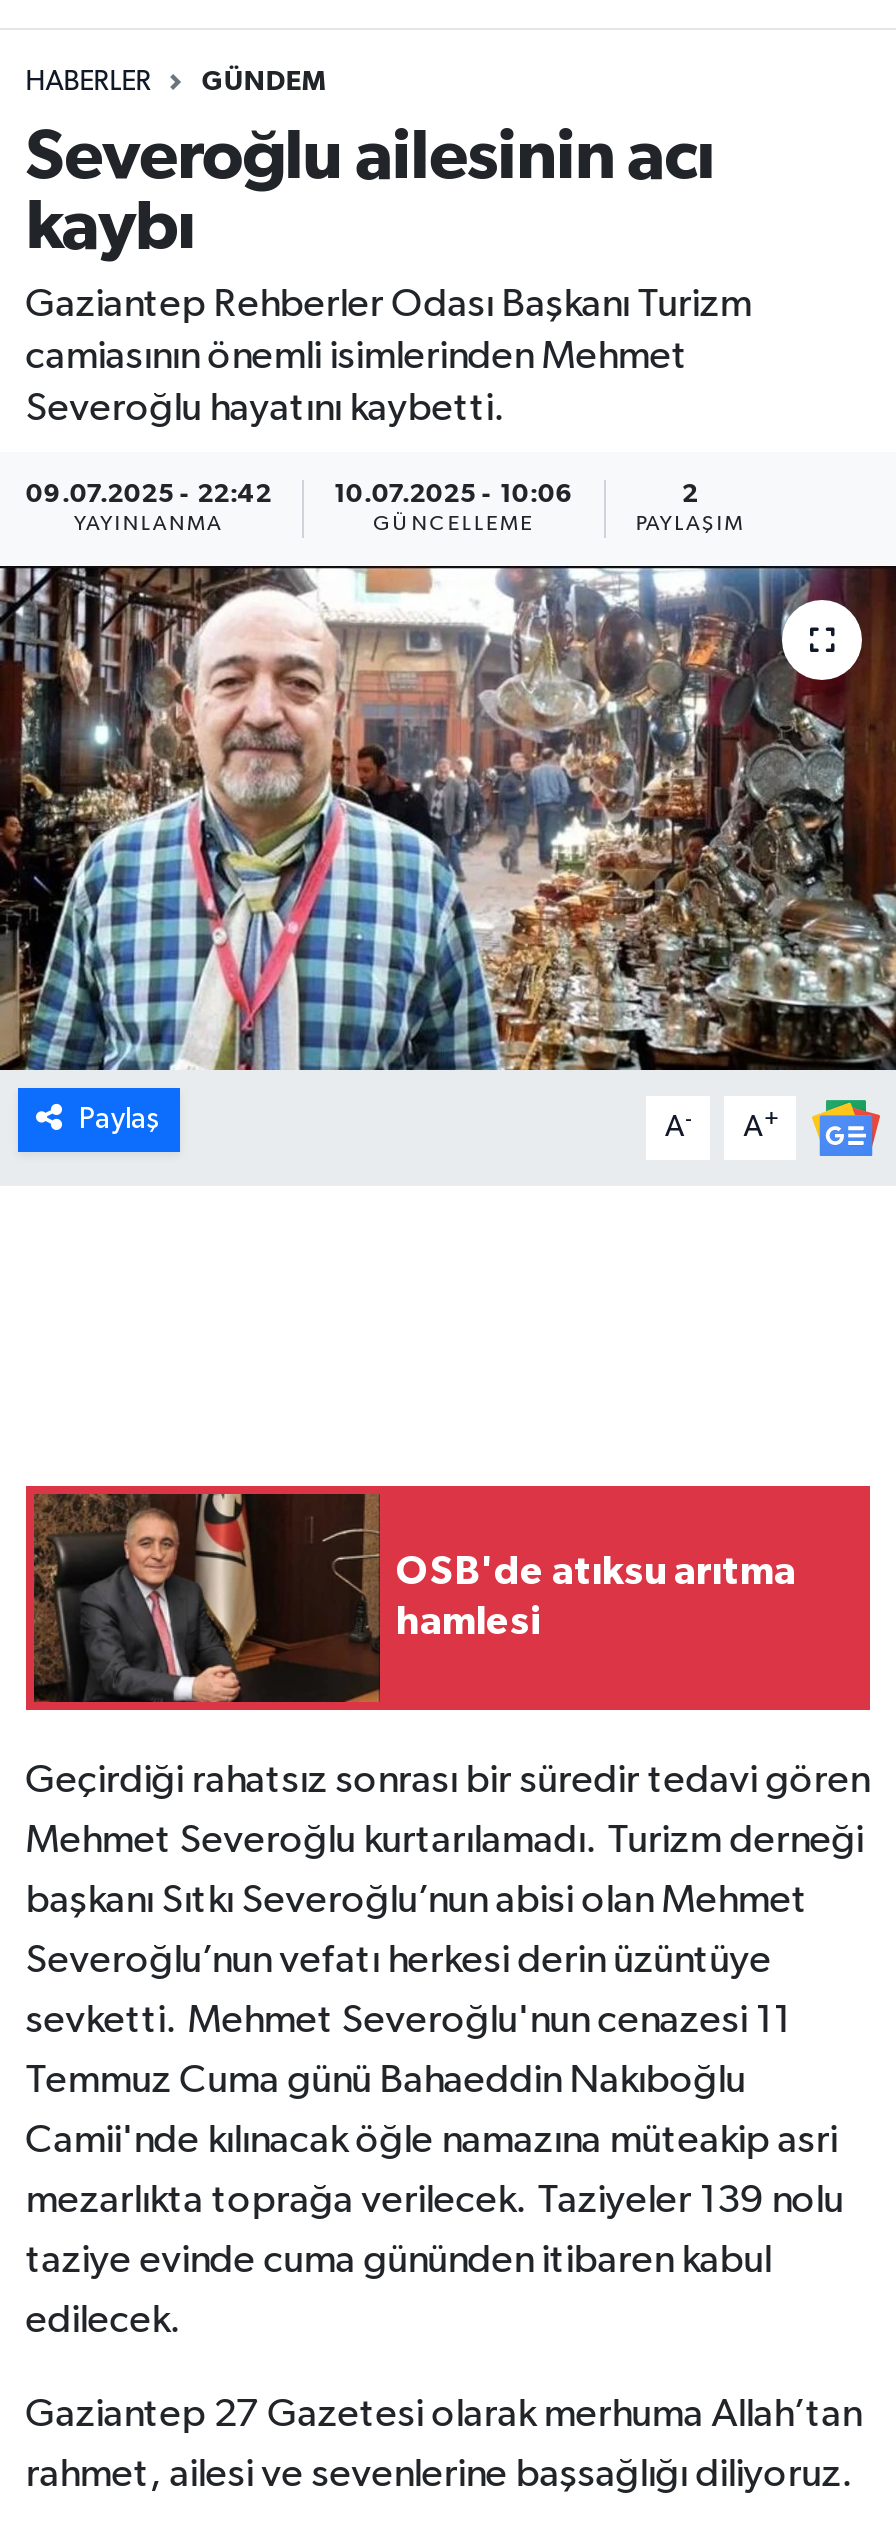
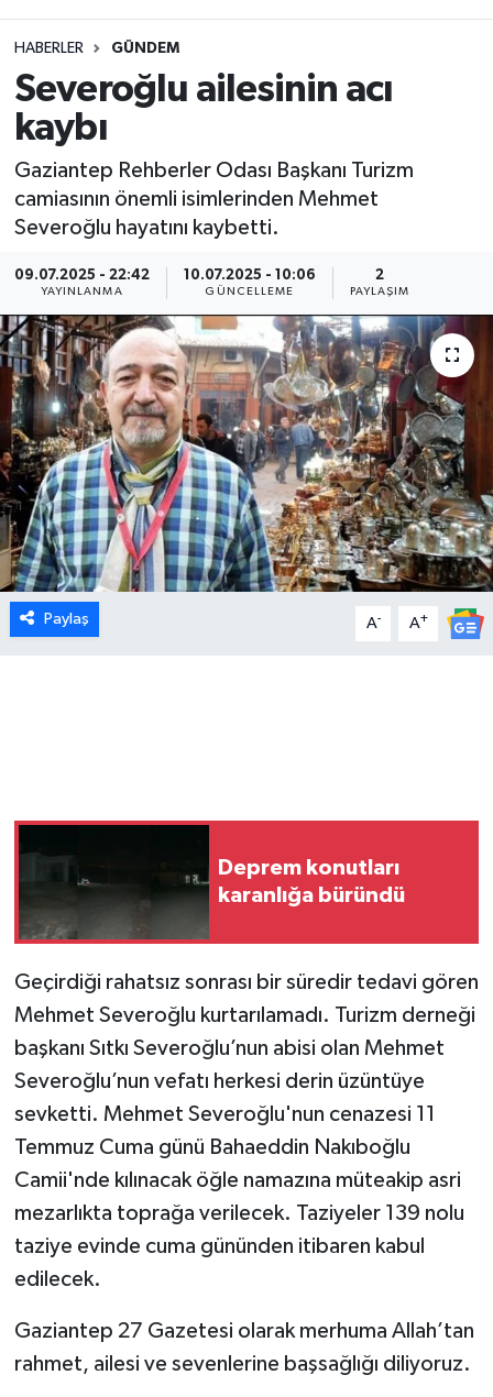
- [image]
- OSB'de atıksu arıtma
- hamlesi
+ [image]
+ Deprem konutları
+ karanlığa büründü
